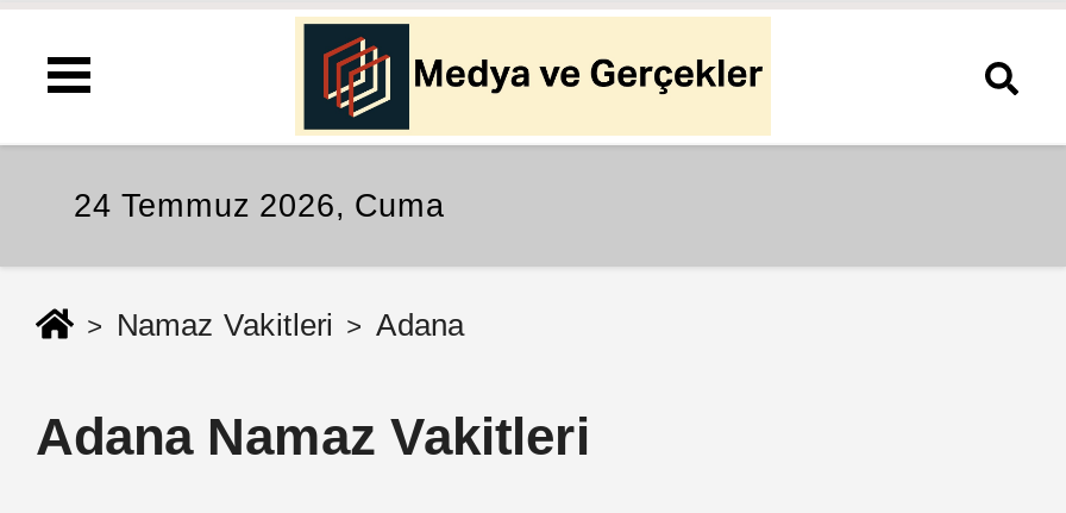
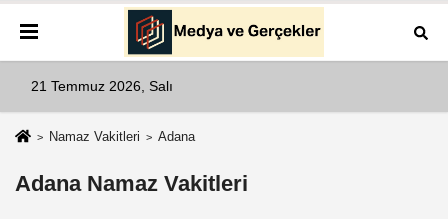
- 24 Temmuz 2026, Cuma
+ 21 Temmuz 2026, Salı
